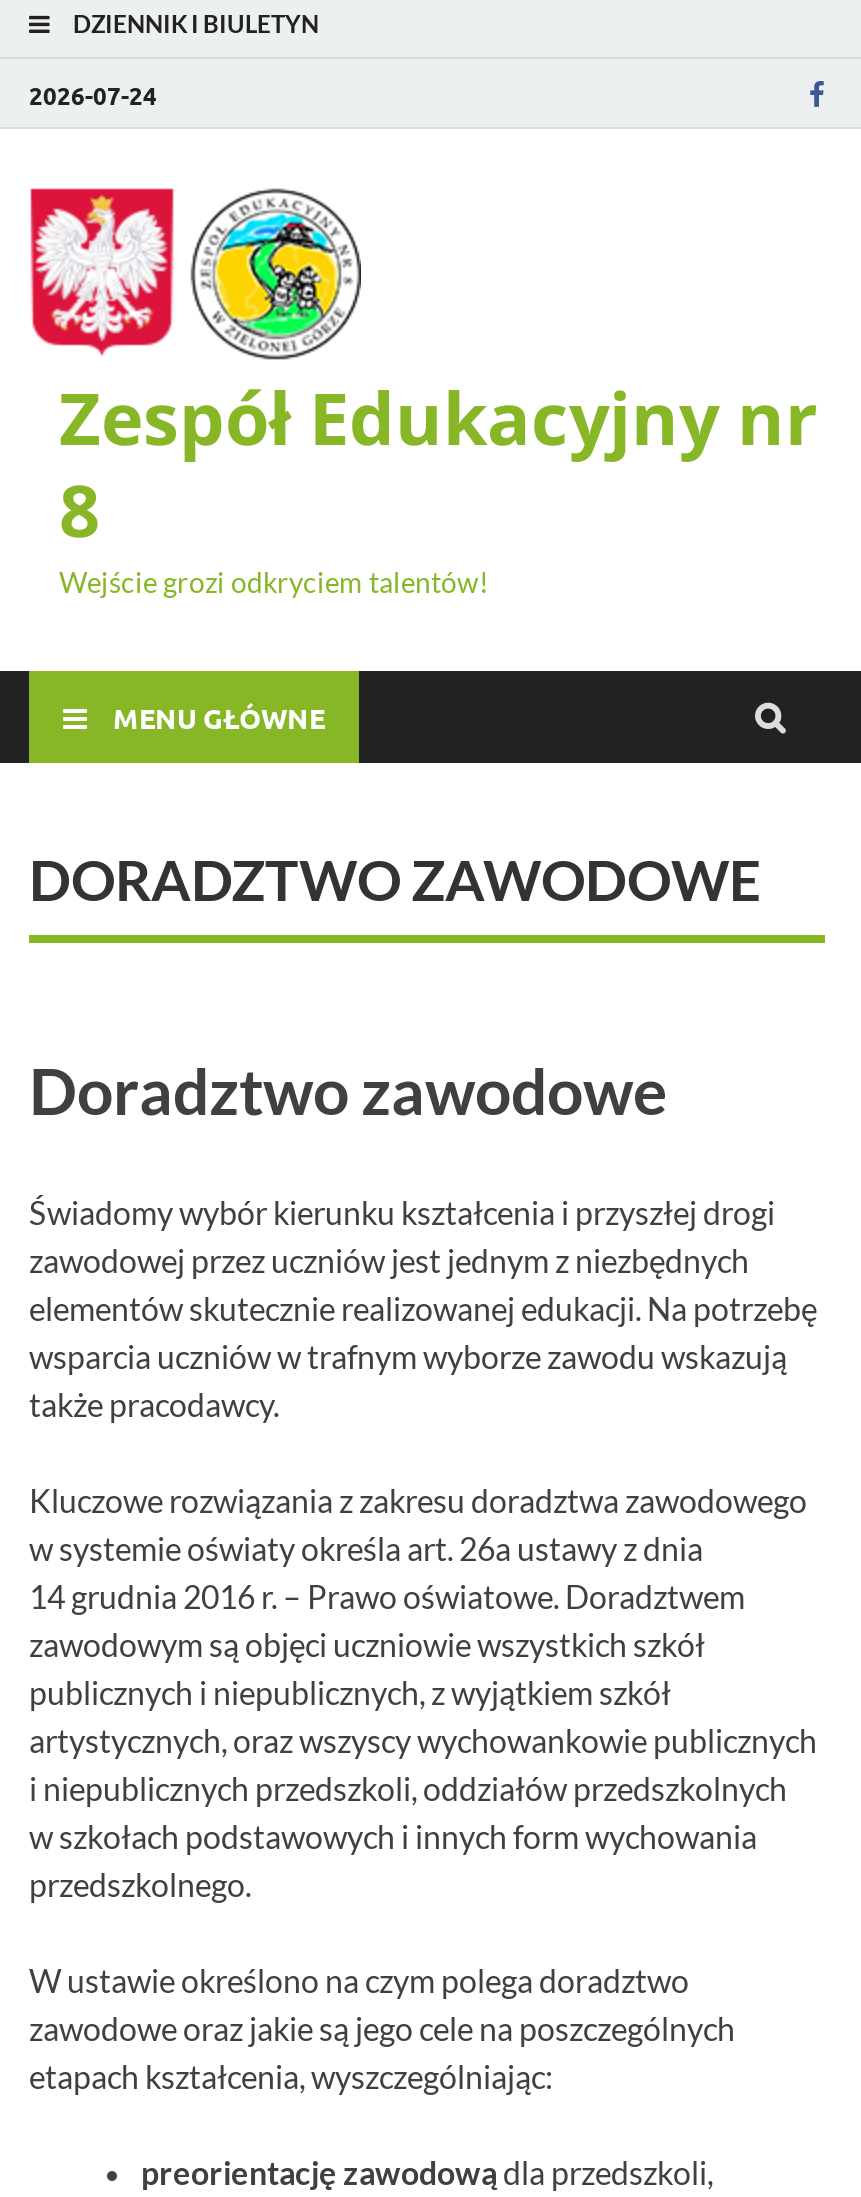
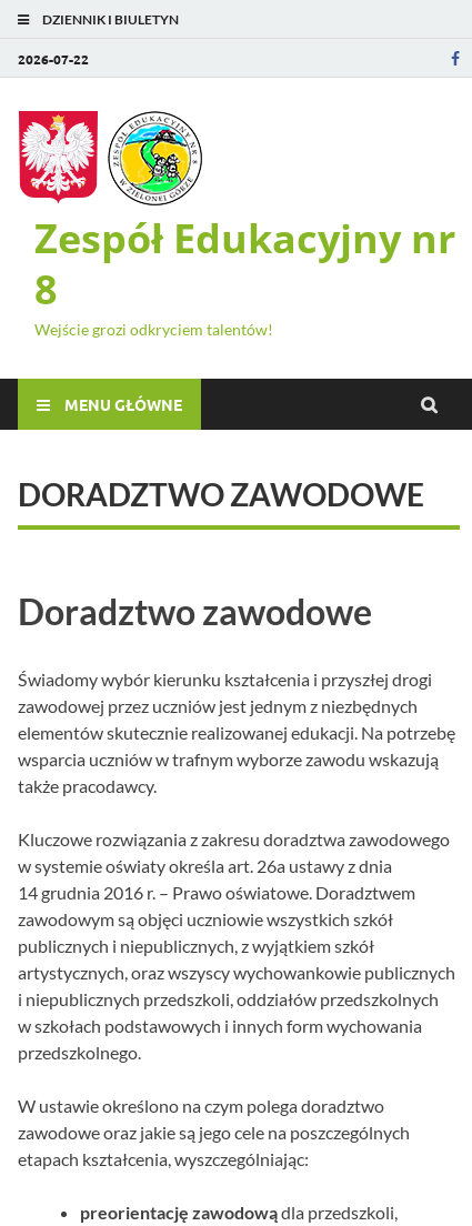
- 2026-07-24
+ 2026-07-22
